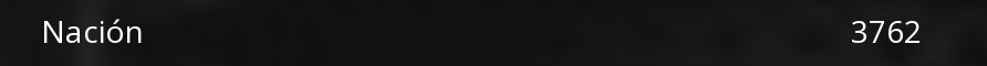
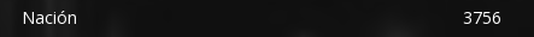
- 3762
+ 3756
